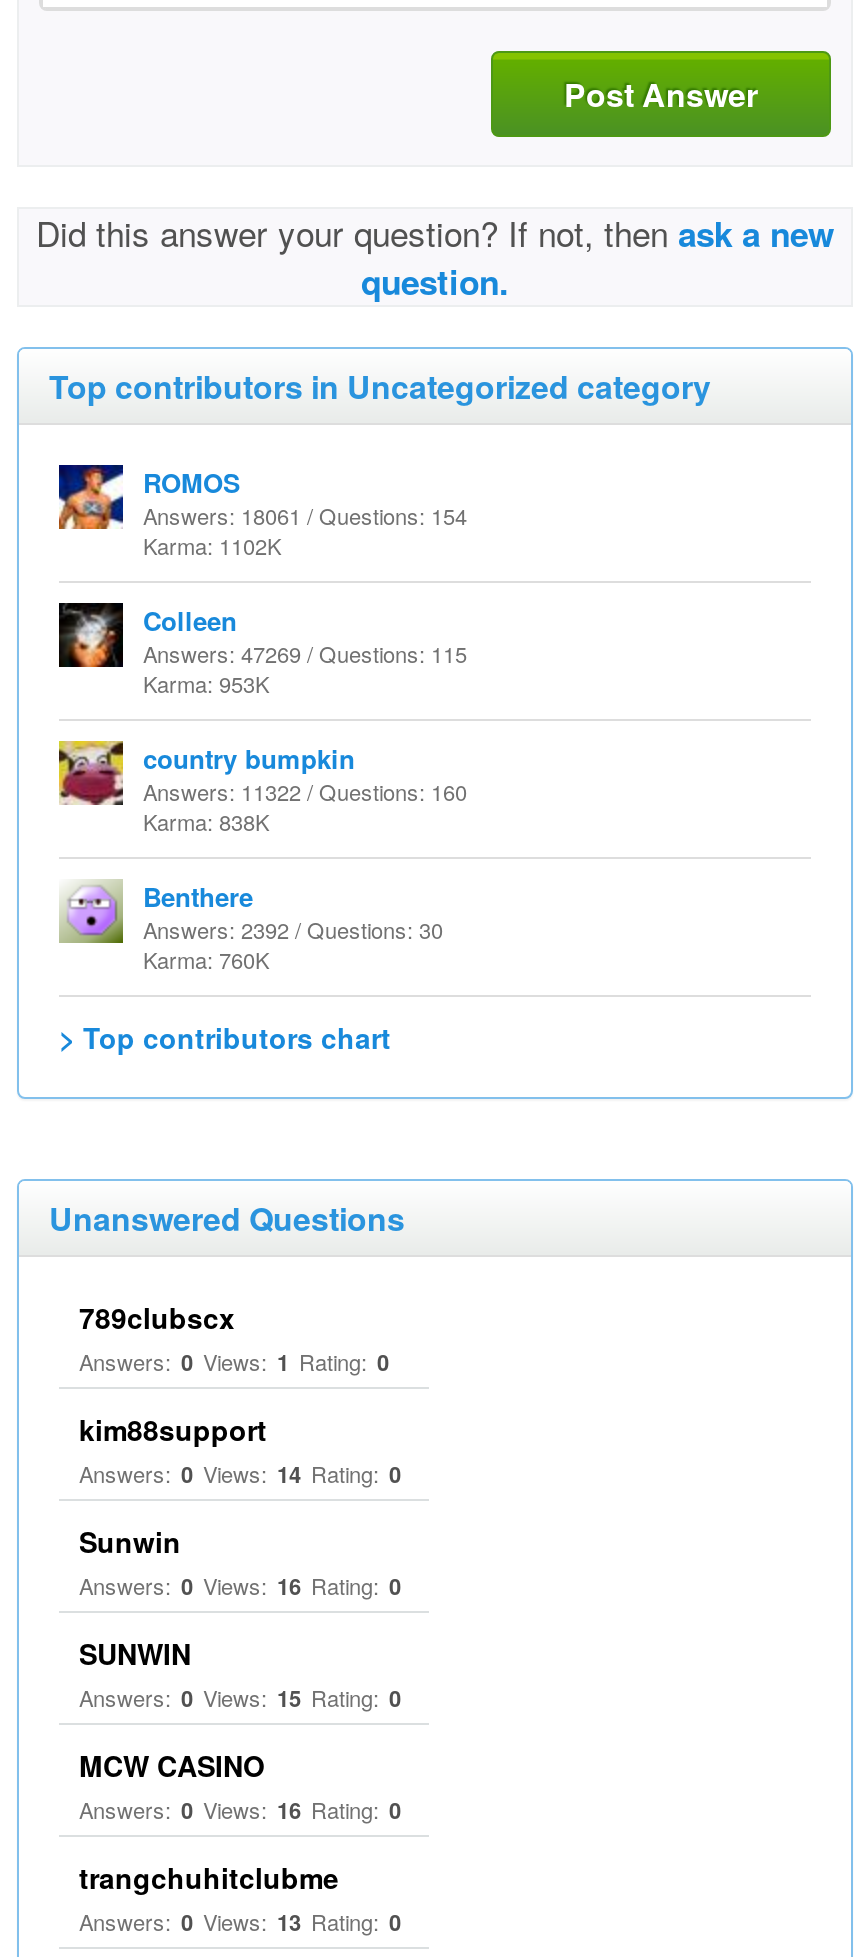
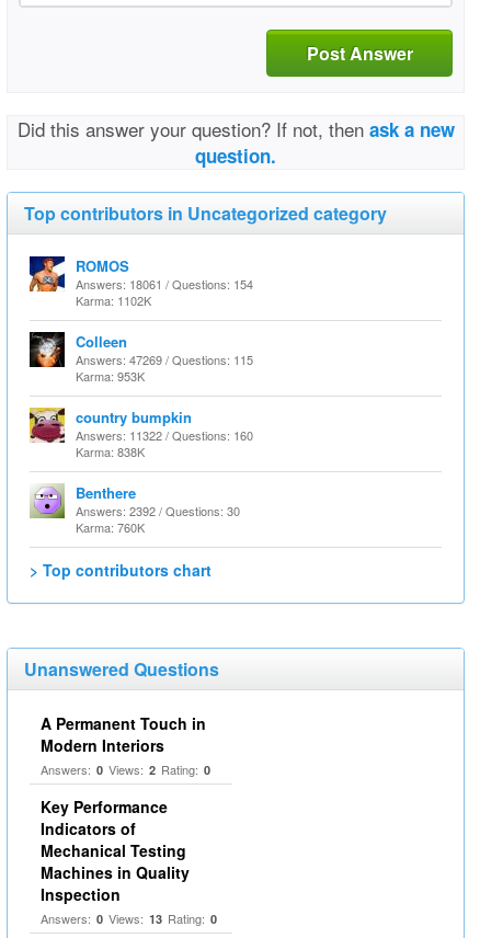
- 789clubscx
- Answers: 0 Views: 1 Rating: 0
- kim88support
- Answers: 0 Views: 14 Rating: 0
- Sunwin
- Answers: 0 Views: 16 Rating: 0
- SUNWIN
- Answers: 0 Views: 15 Rating: 0
- MCW CASINO
- Answers: 0 Views: 16 Rating: 0
- trangchuhitclubme
+ A Permanent Touch in
+ Modern Interiors
+ Answers: 0 Views: 2 Rating: 0
+ Key Performance
+ Indicators of
+ Mechanical Testing
+ Machines in Quality
+ Inspection
